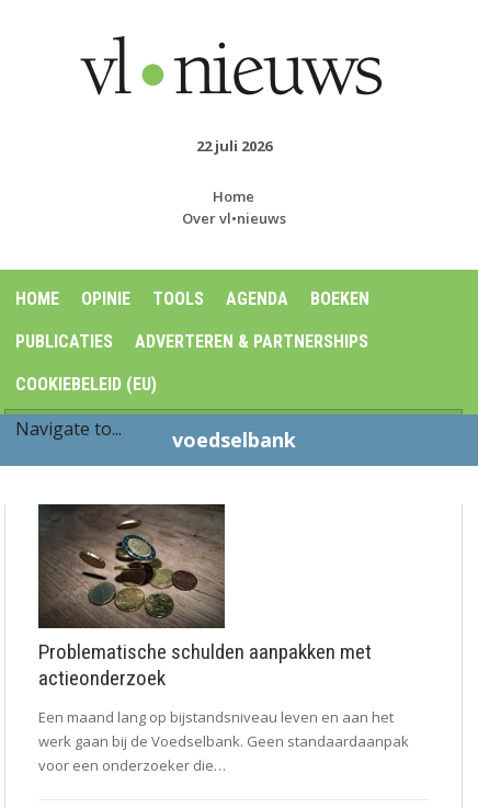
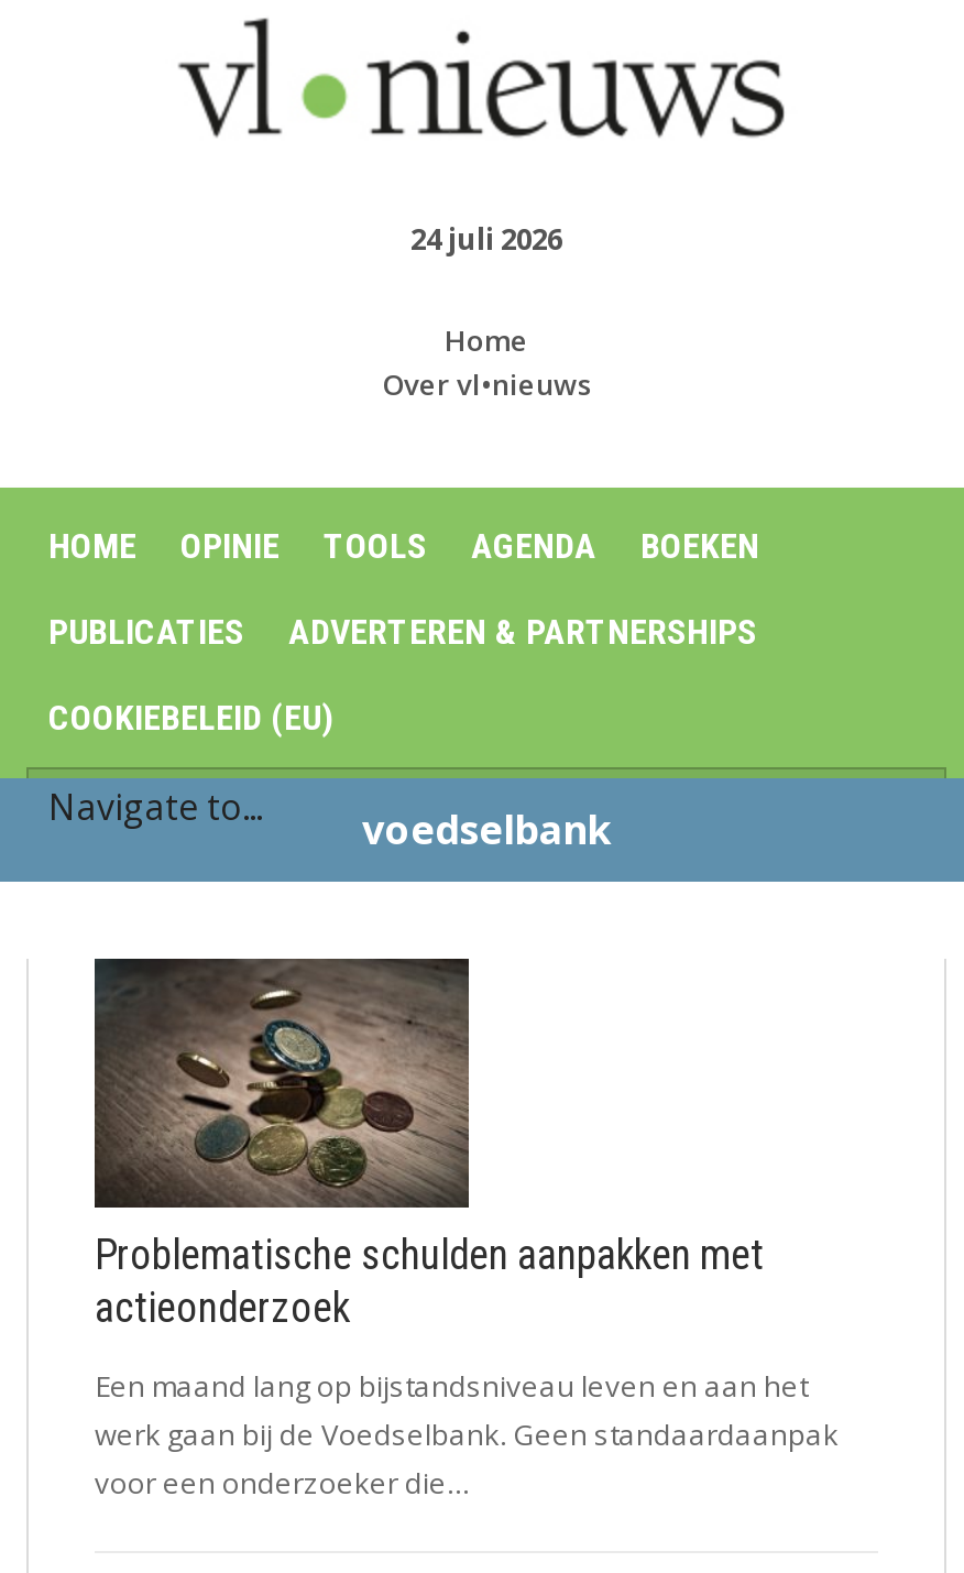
- 22 juli 2026
+ 24 juli 2026
